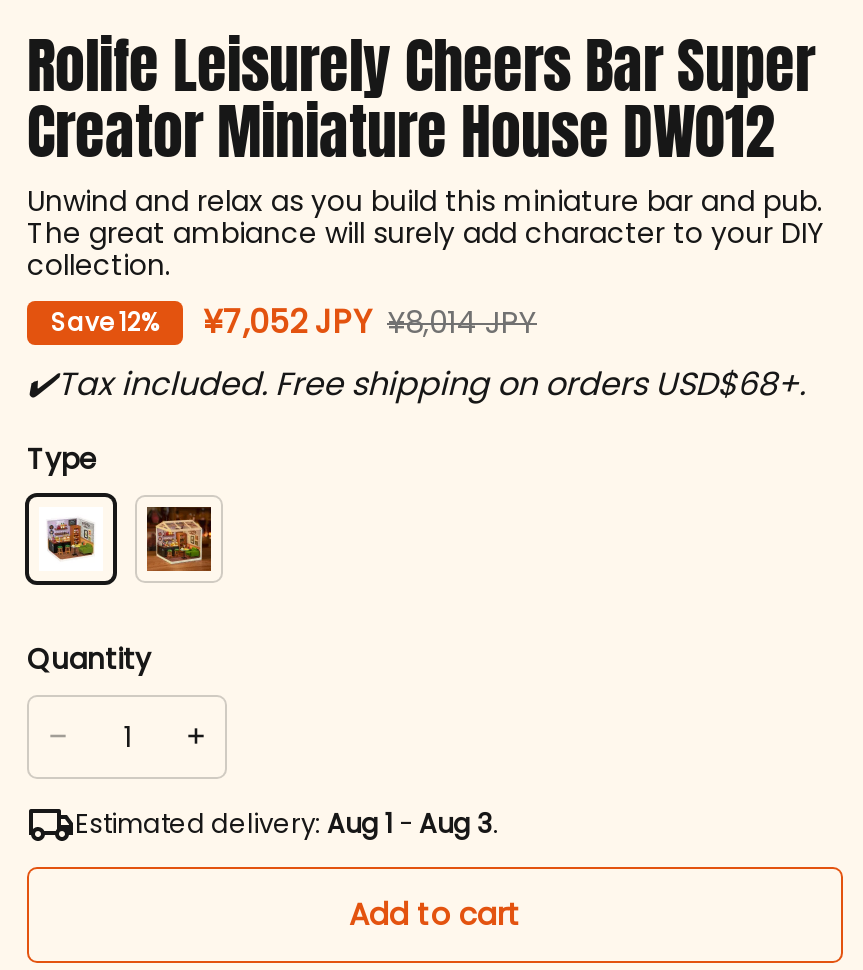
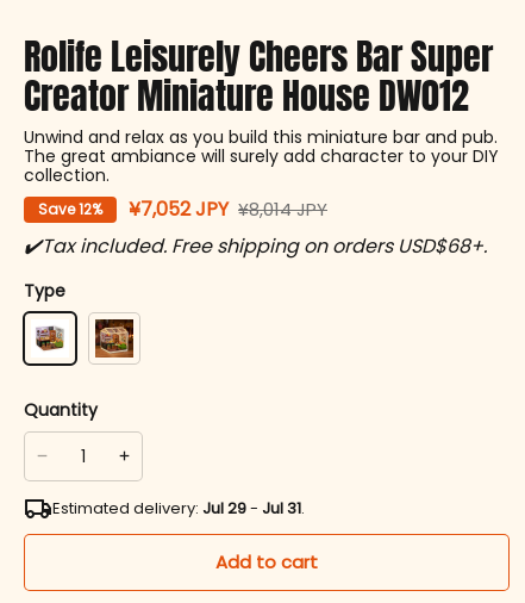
- Estimated delivery: Aug 1 - Aug 3.
+ Estimated delivery: Jul 29 - Jul 31.
